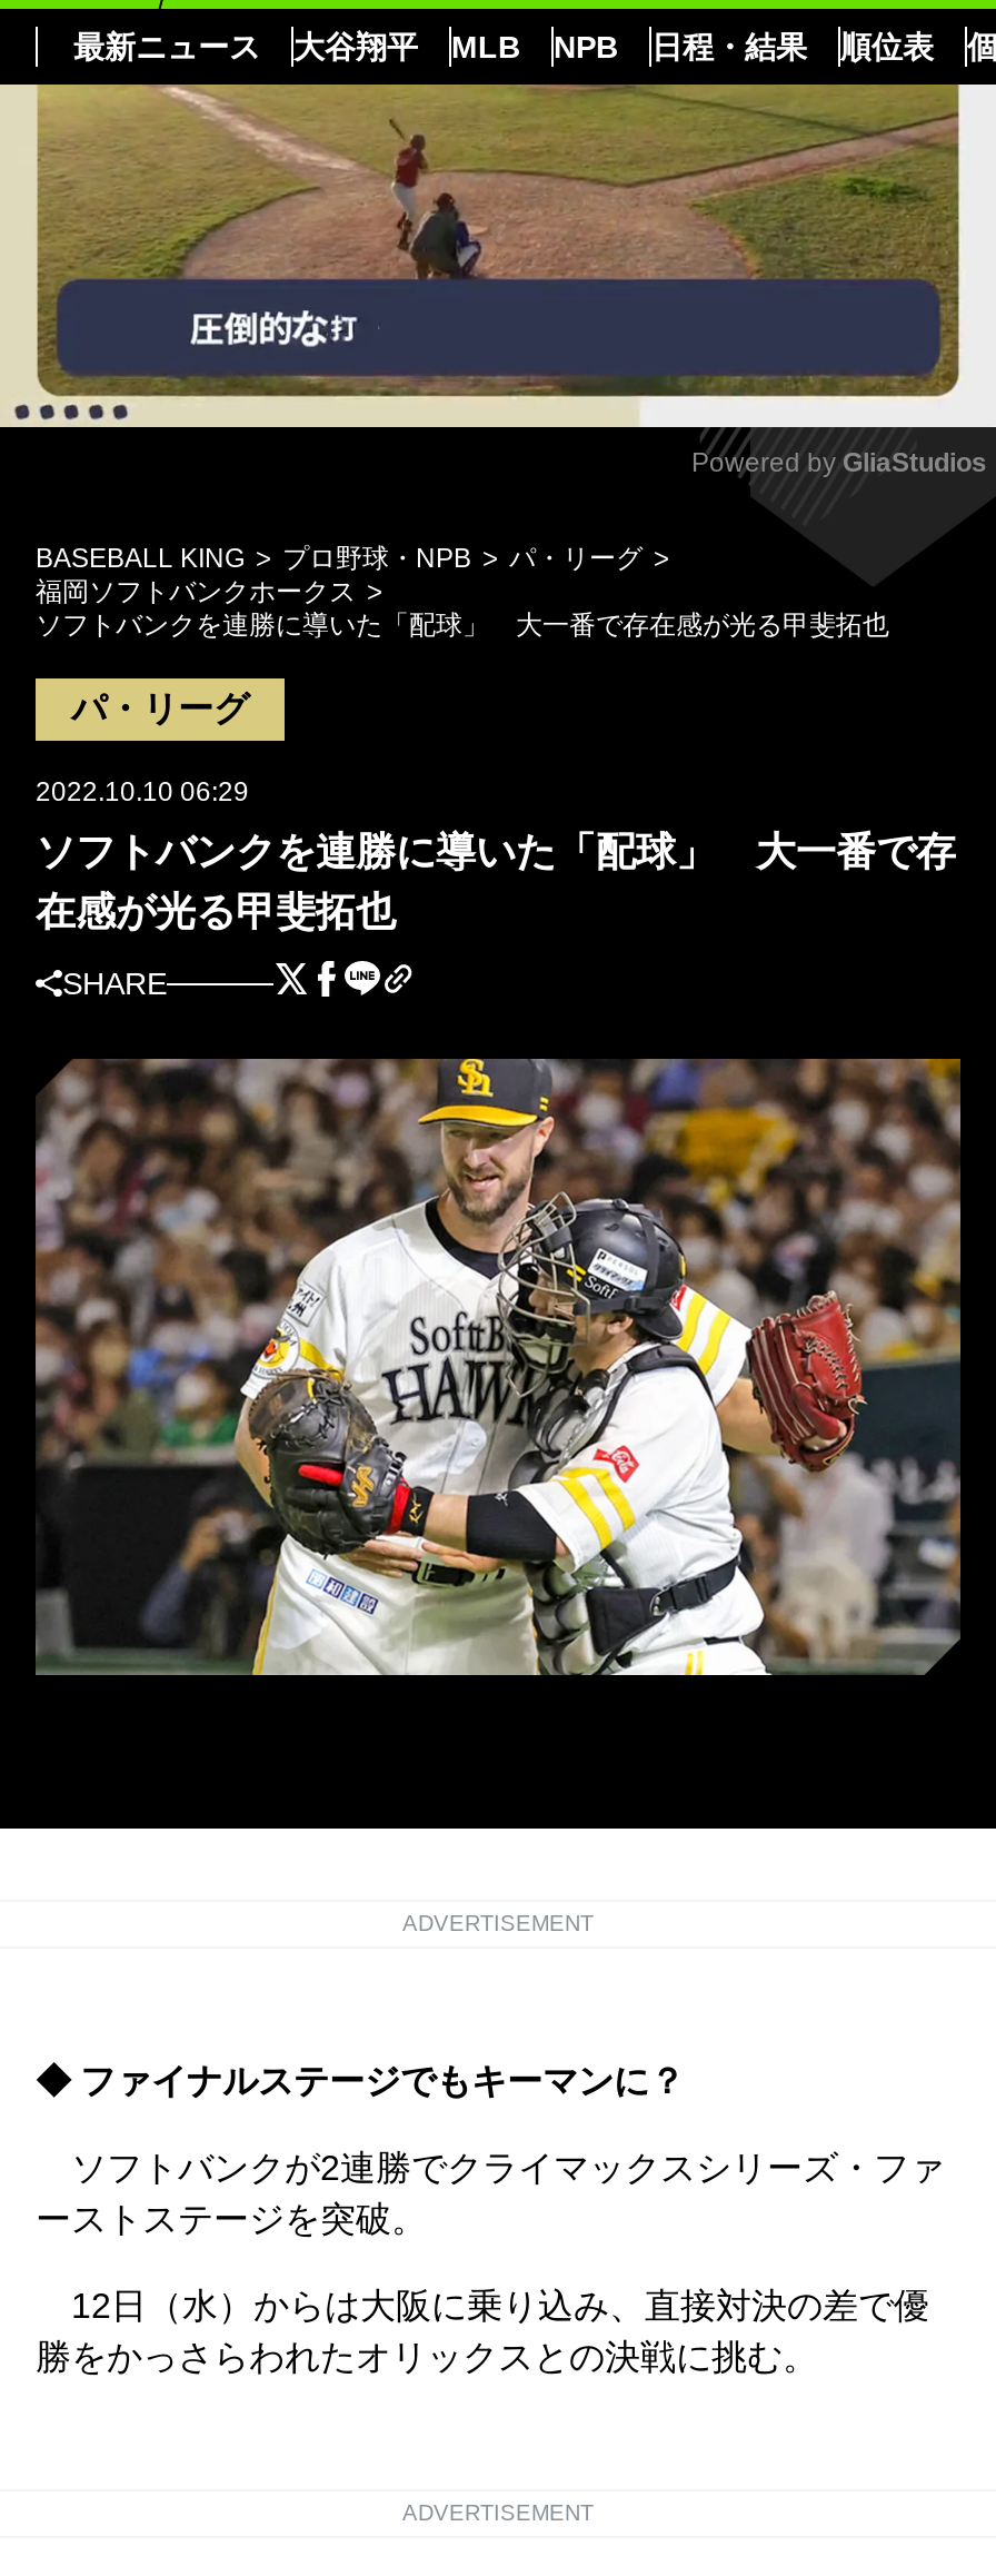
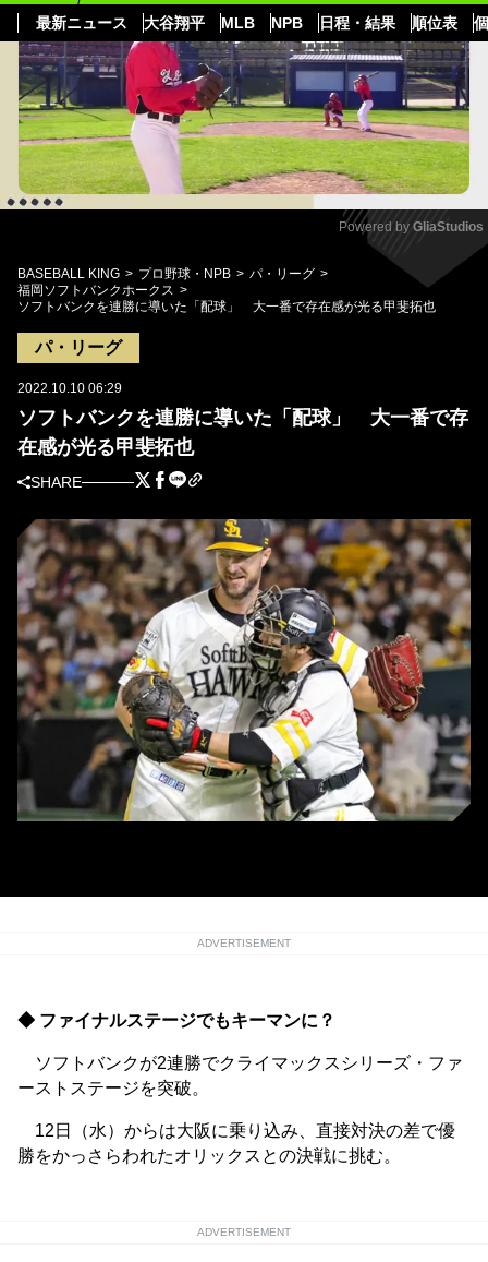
- [image]
+ [image]
